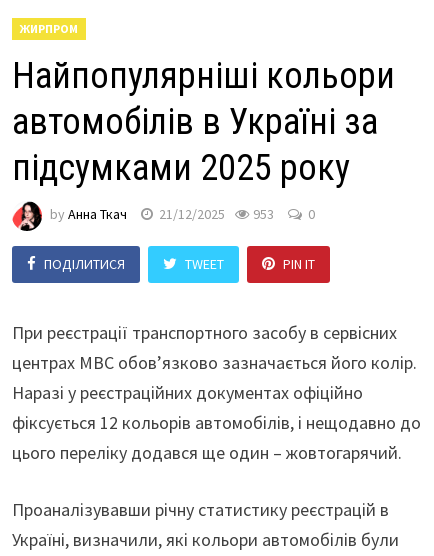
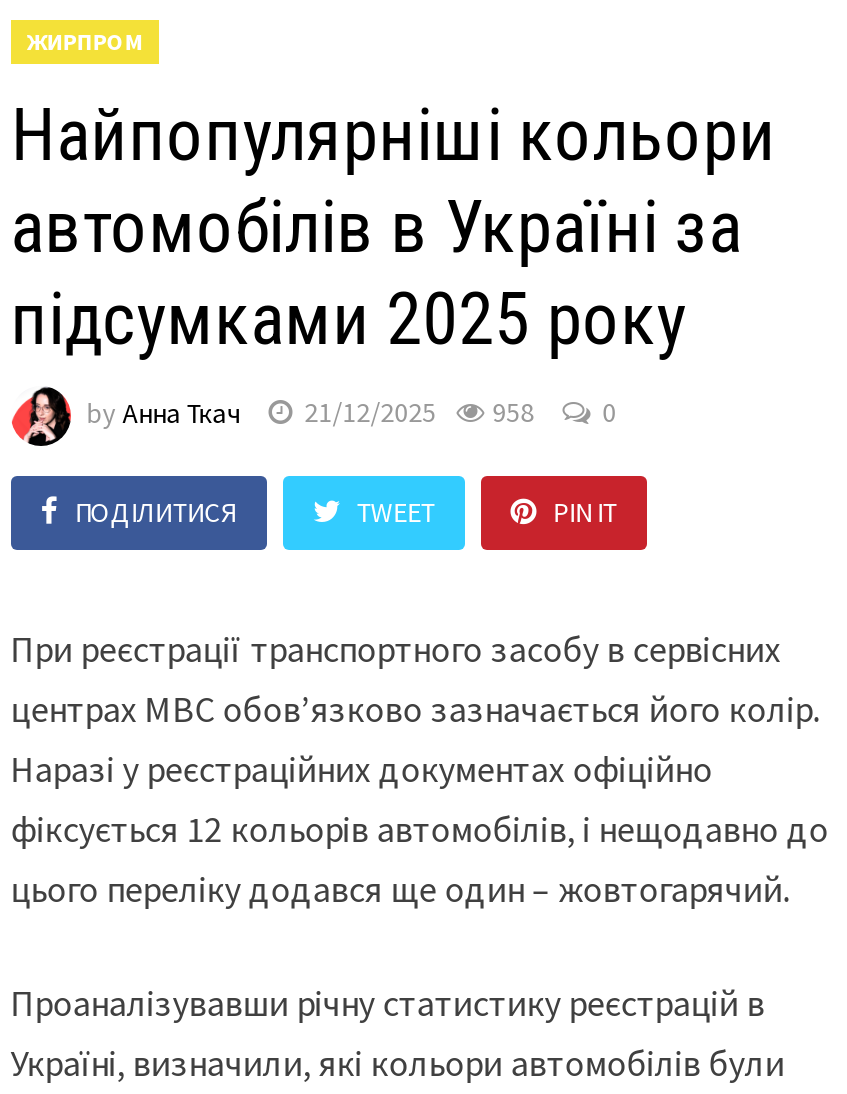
- by Анна Ткач 21/12/2025 953 0
+ by Анна Ткач 21/12/2025 958 0
